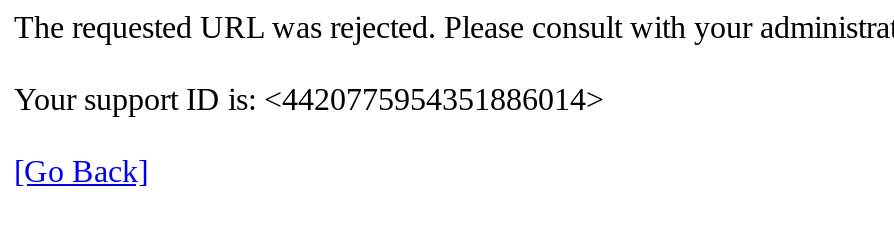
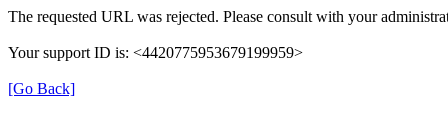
- Your support ID is: <4420775954351886014>
+ Your support ID is: <4420775953679199959>
